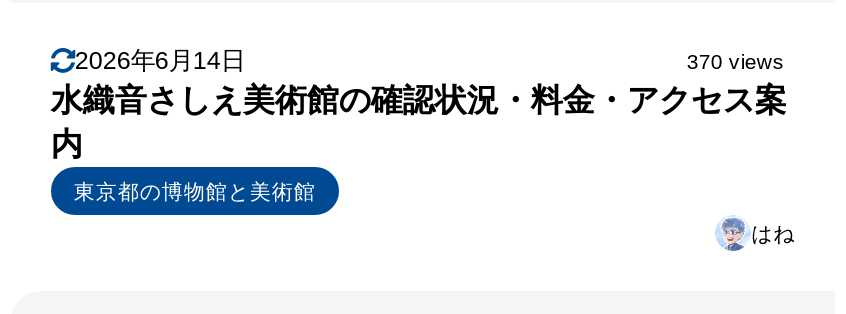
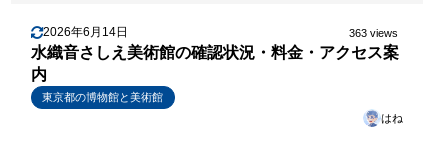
- 370 views
+ 363 views
